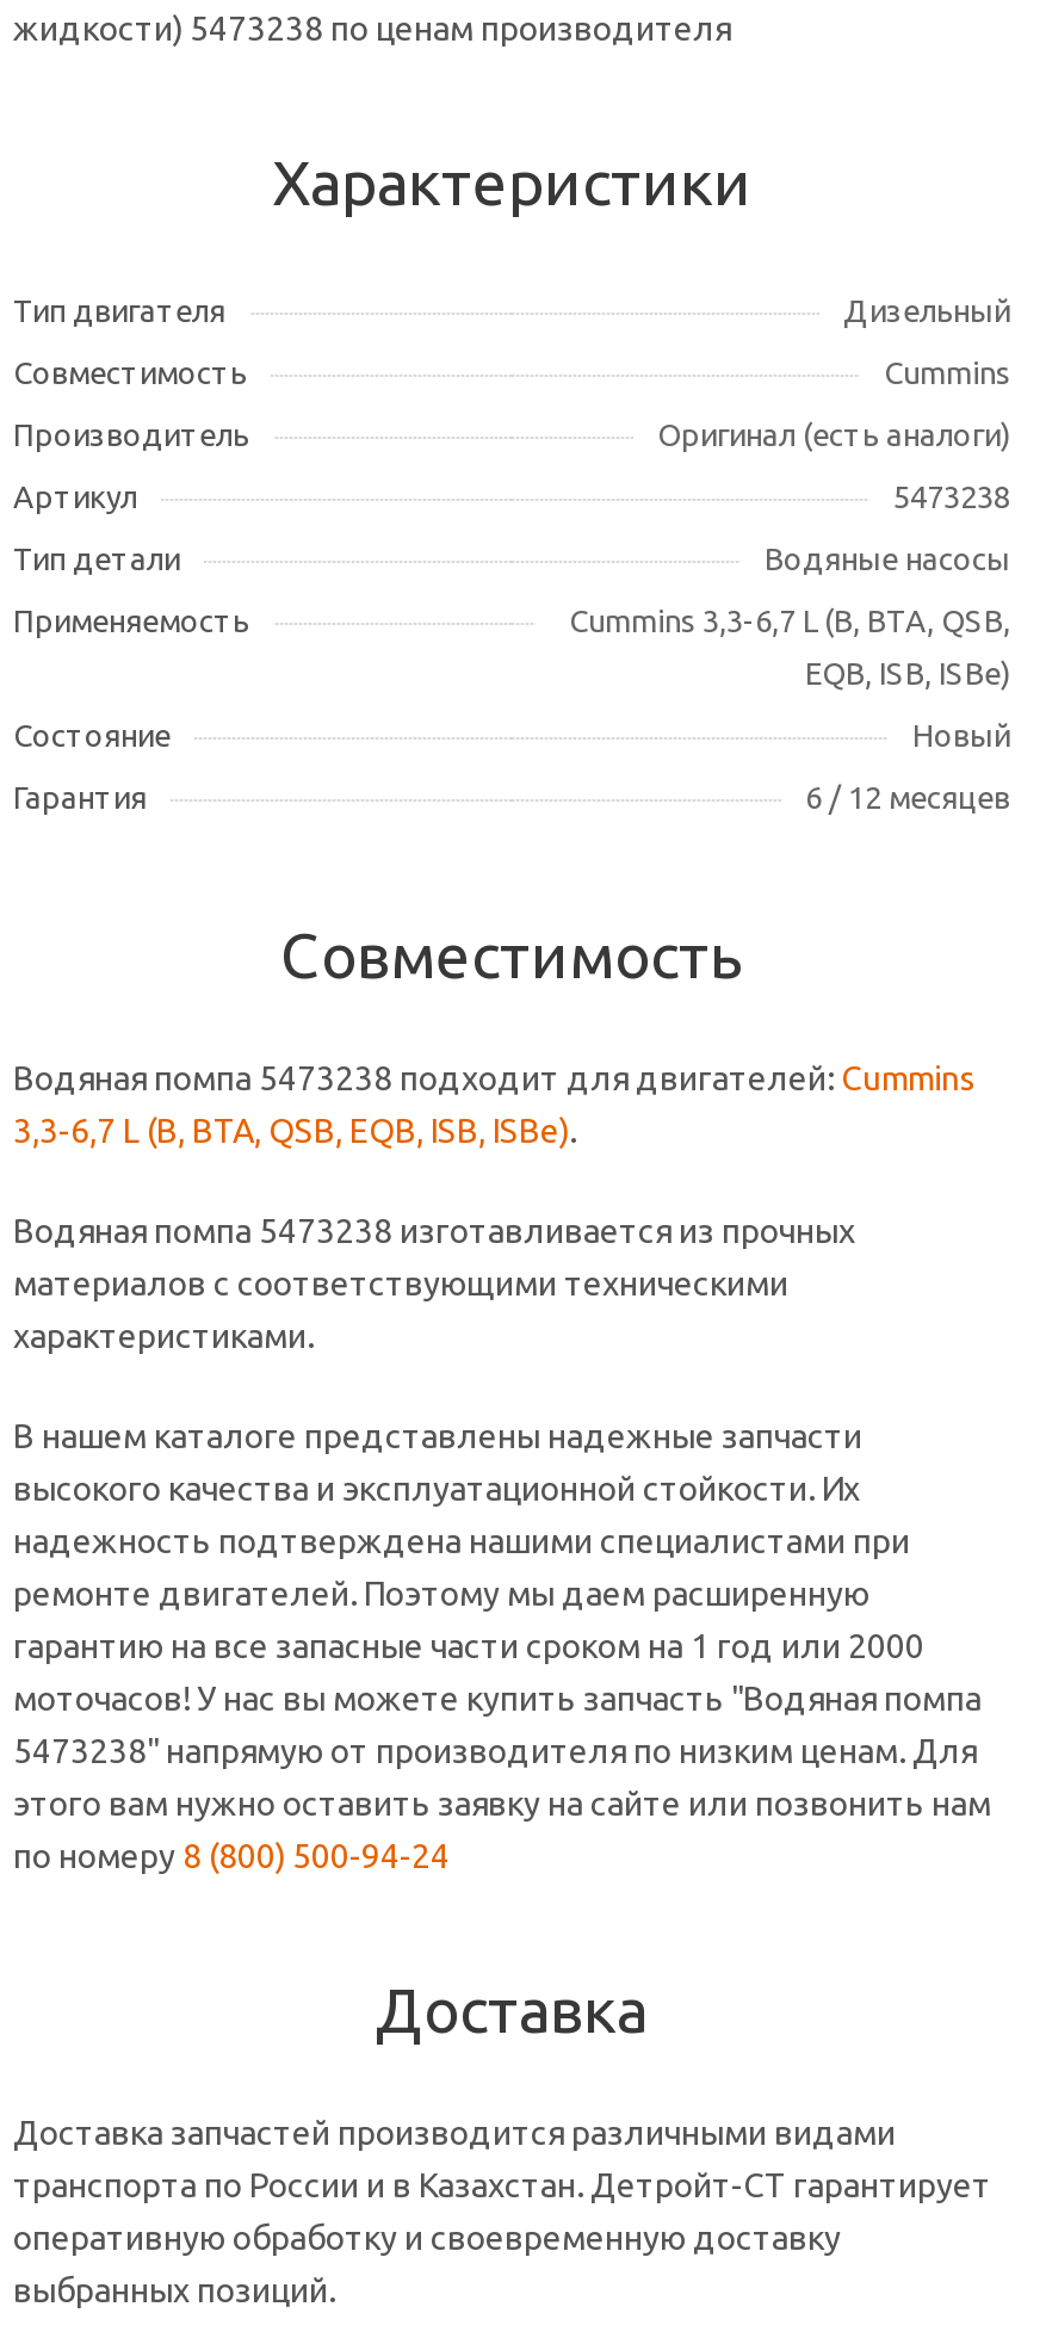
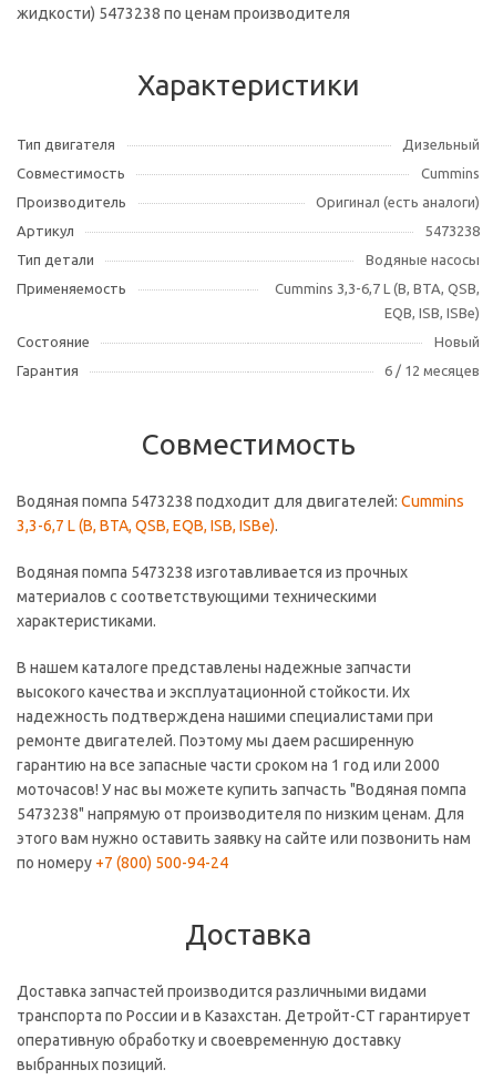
- по номеру 8 (800) 500-94-24
+ по номеру +7 (800) 500-94-24
